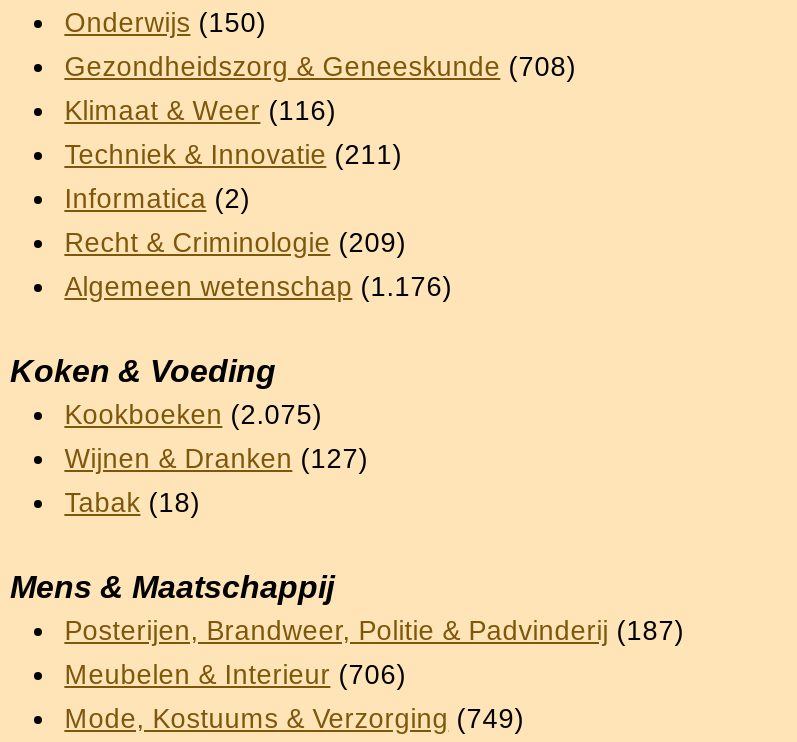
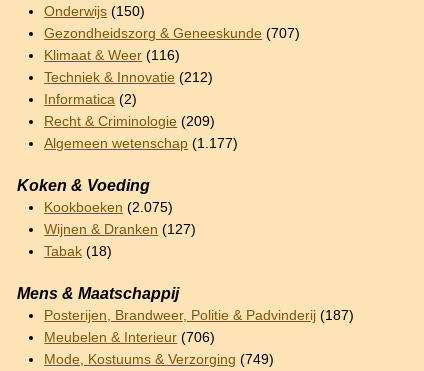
- Gezondheidszorg & Geneeskunde (708)
+ Gezondheidszorg & Geneeskunde (707)

- Techniek & Innovatie (211)
+ Techniek & Innovatie (212)

- Algemeen wetenschap (1.176)
+ Algemeen wetenschap (1.177)
